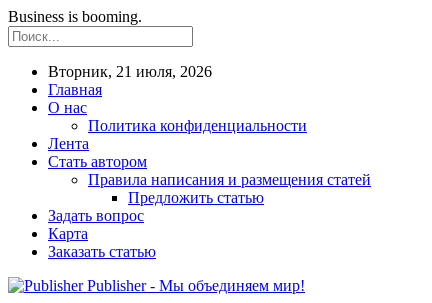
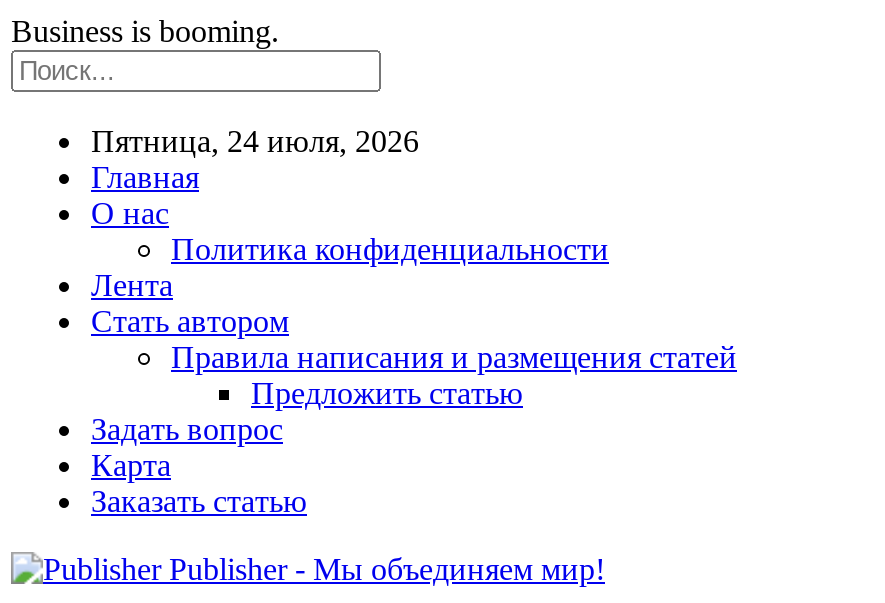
- Вторник, 21 июля, 2026
+ Пятница, 24 июля, 2026
